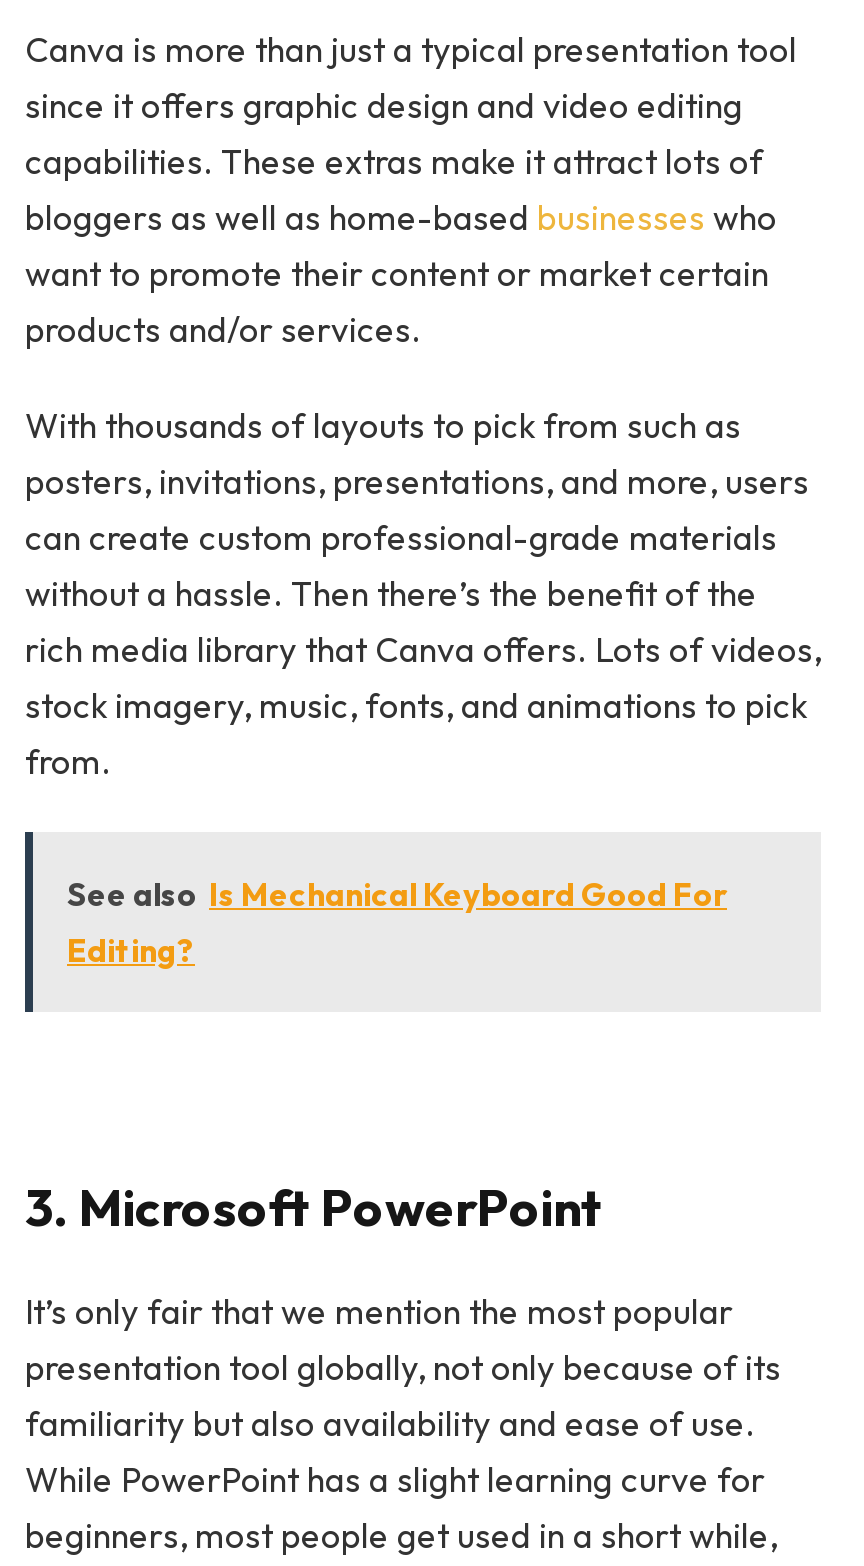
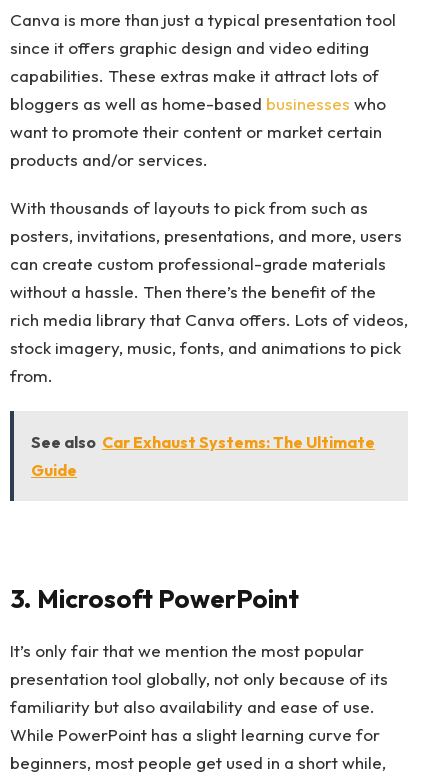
- See also Is Mechanical Keyboard Good For
- Editing?
+ See also Car Exhaust Systems: The Ultimate
+ Guide
